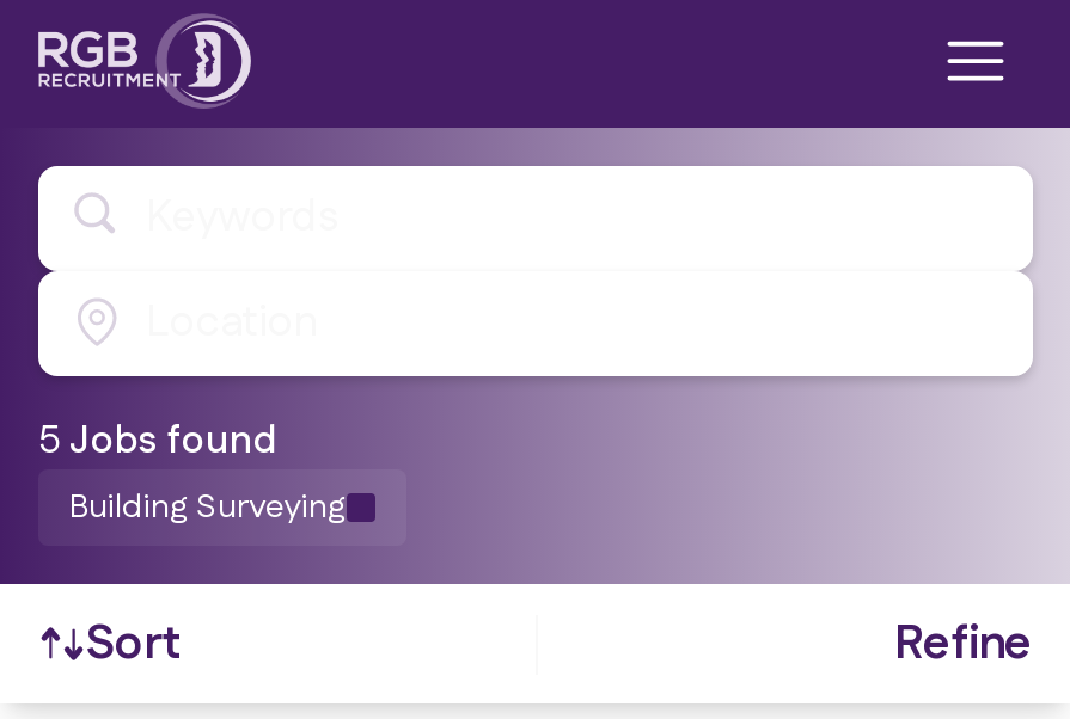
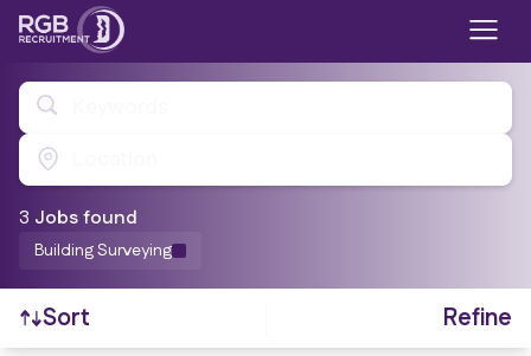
- 5 Jobs found
+ 3 Jobs found
